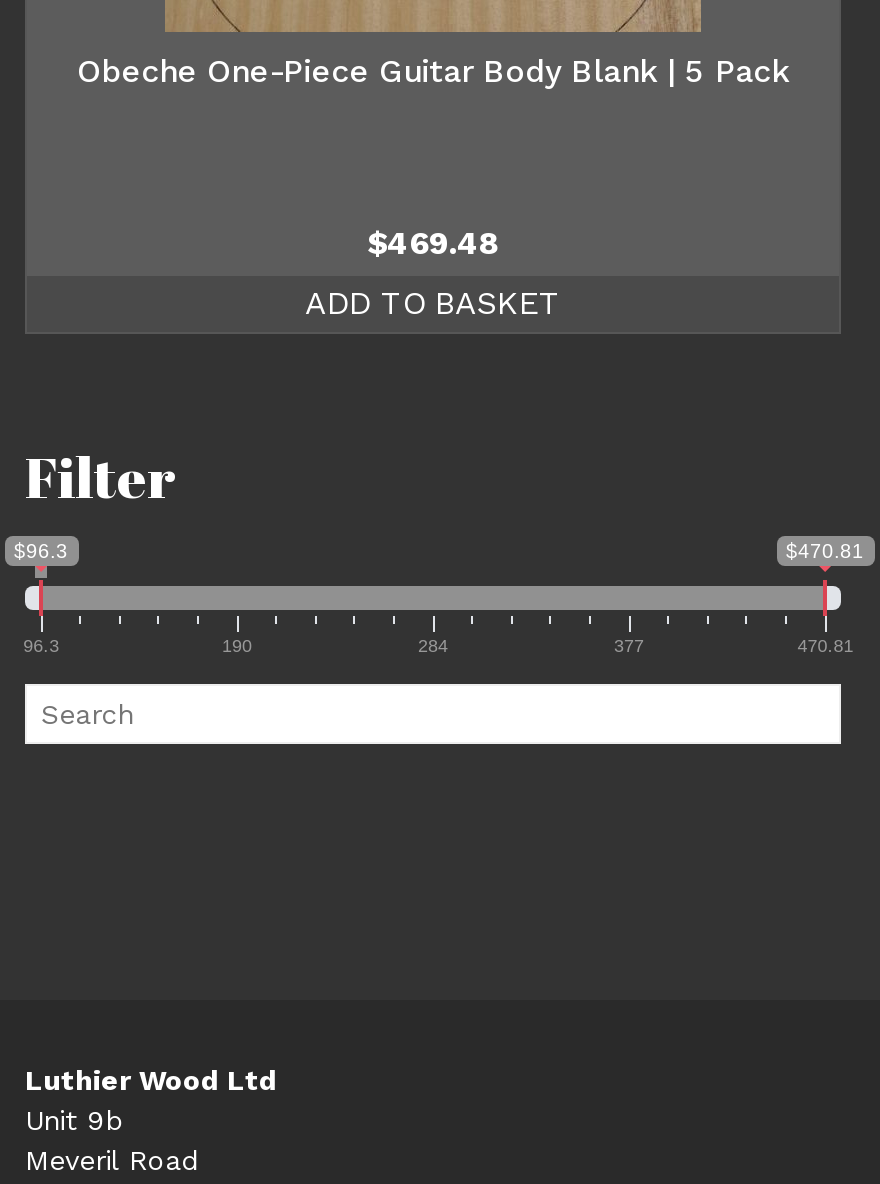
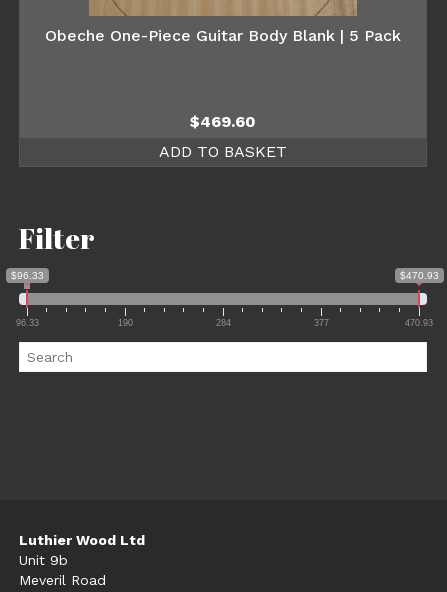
- $469.48
+ $469.60

- $96.3
+ $96.33

- $470.81
+ $470.93

- 96.3
+ 96.33

- 470.81
+ 470.93
